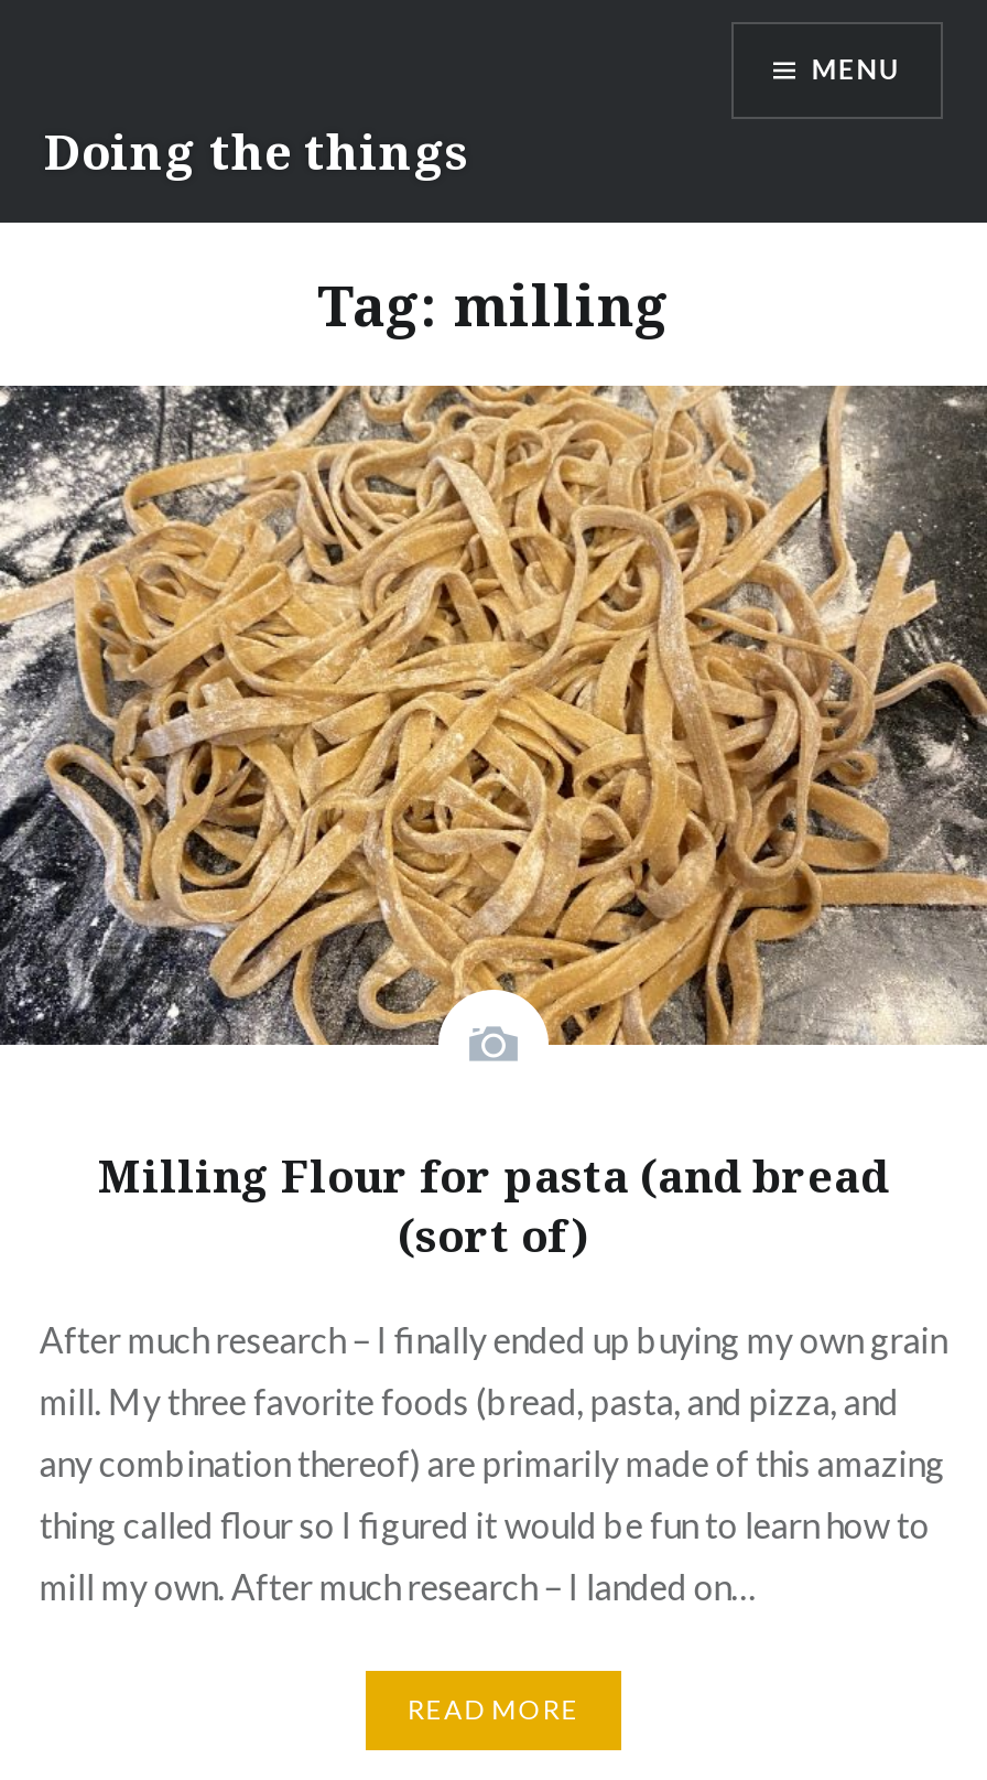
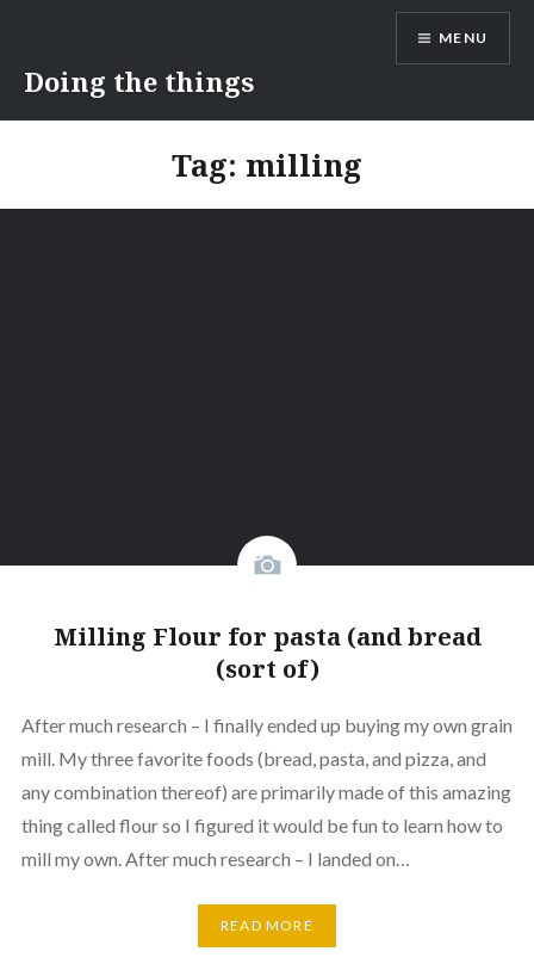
- [image]
